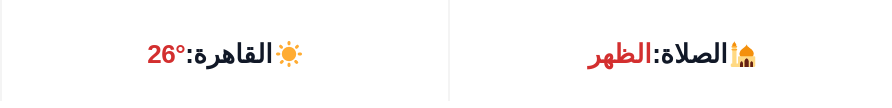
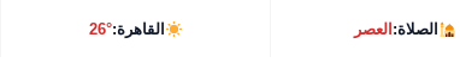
- الصلاة:الظهر
+ الصلاة:العصر
